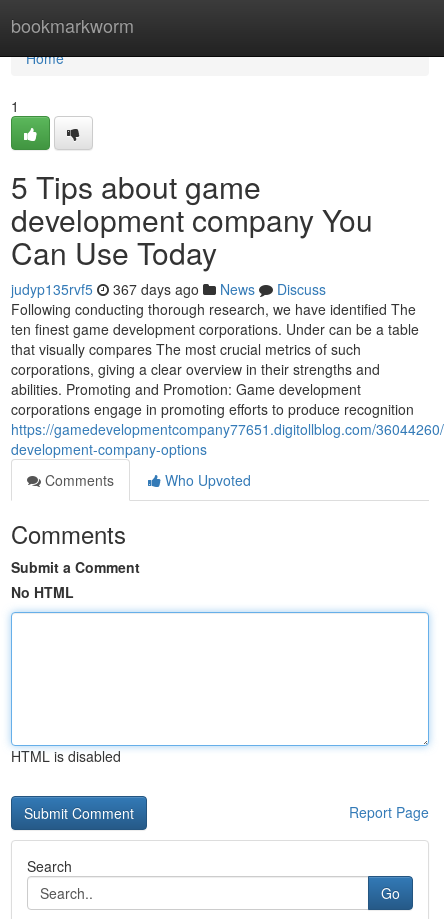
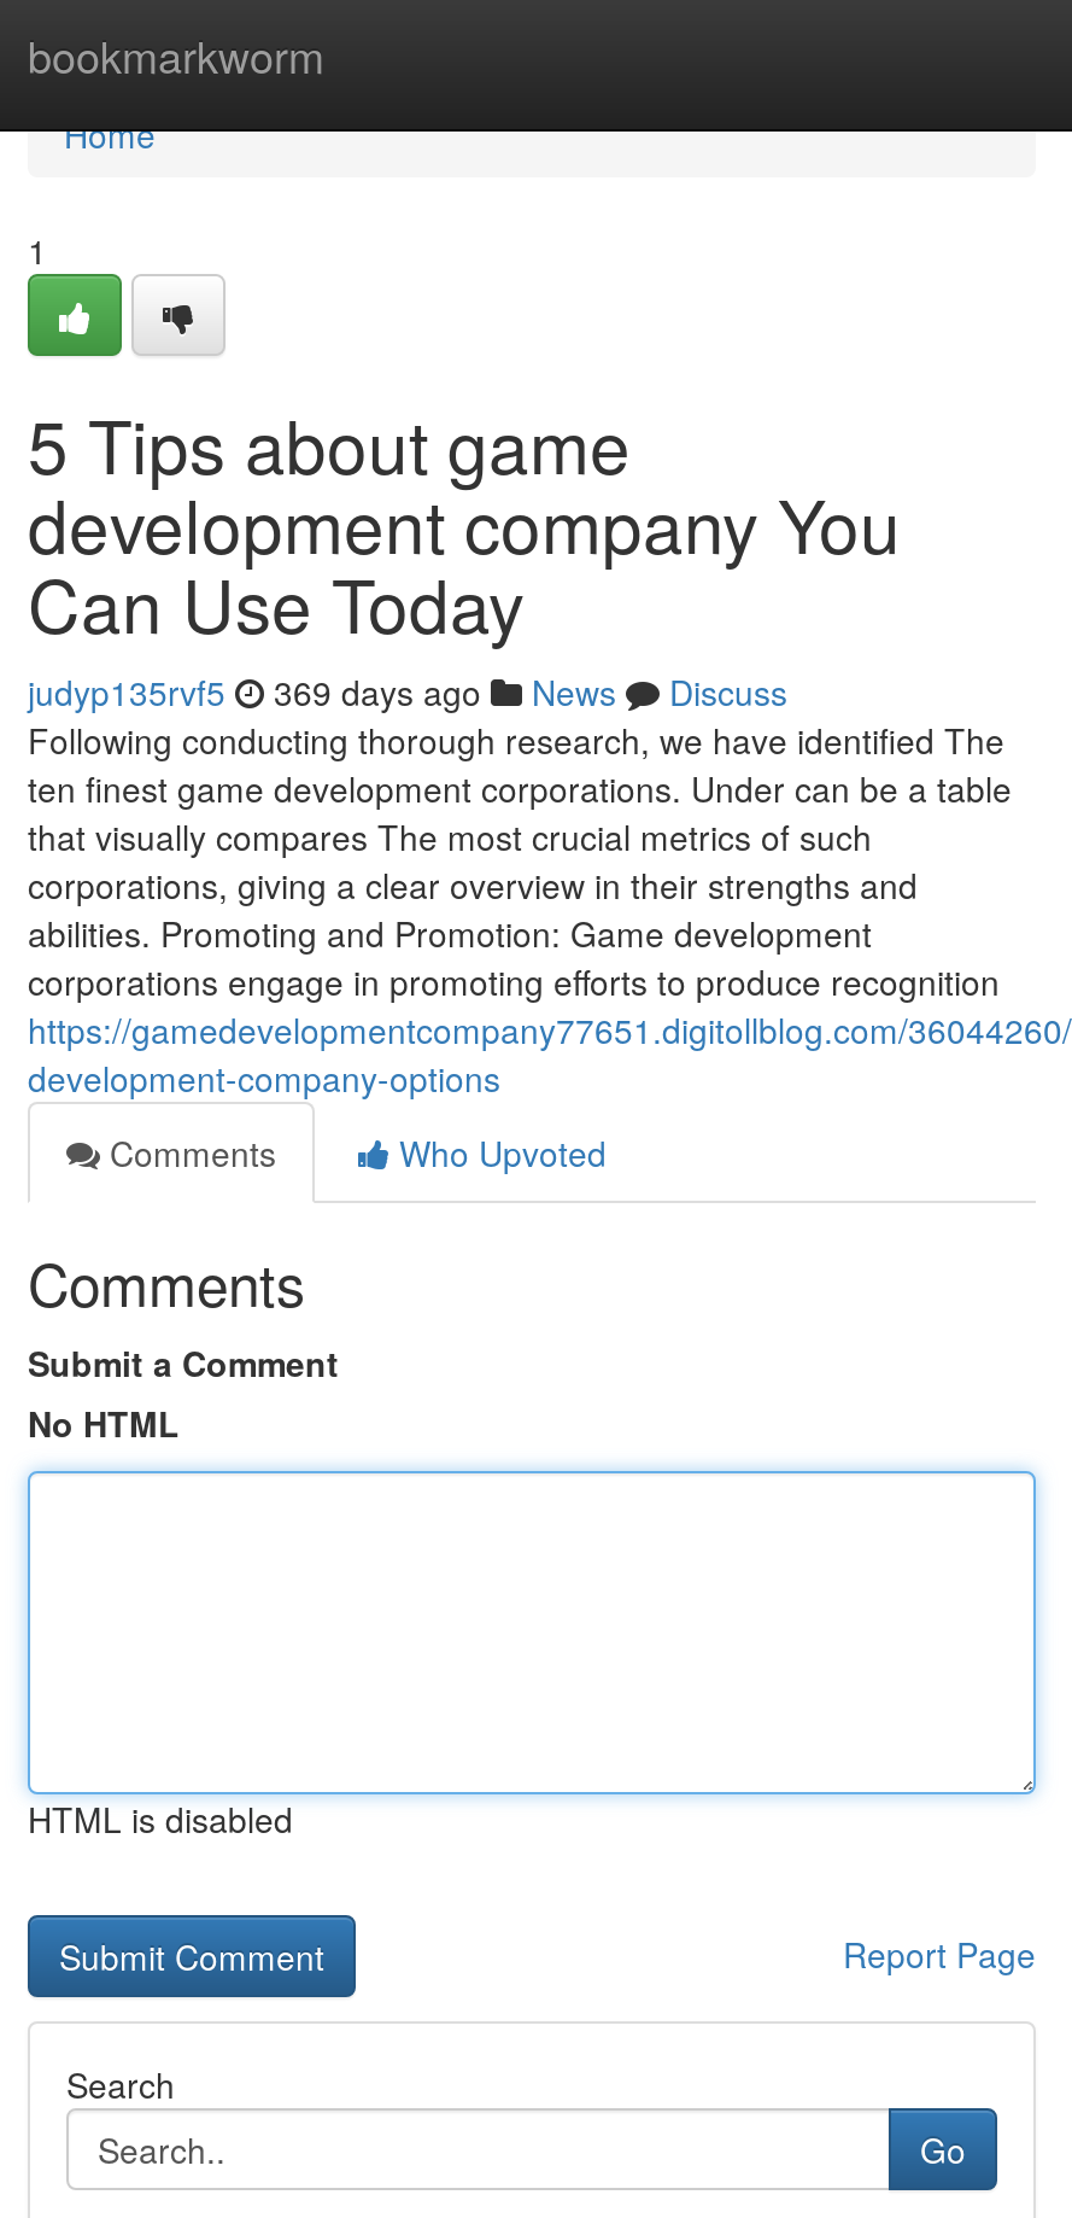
- judyp135rvf5 367 days ago News Discuss
+ judyp135rvf5 369 days ago News Discuss
